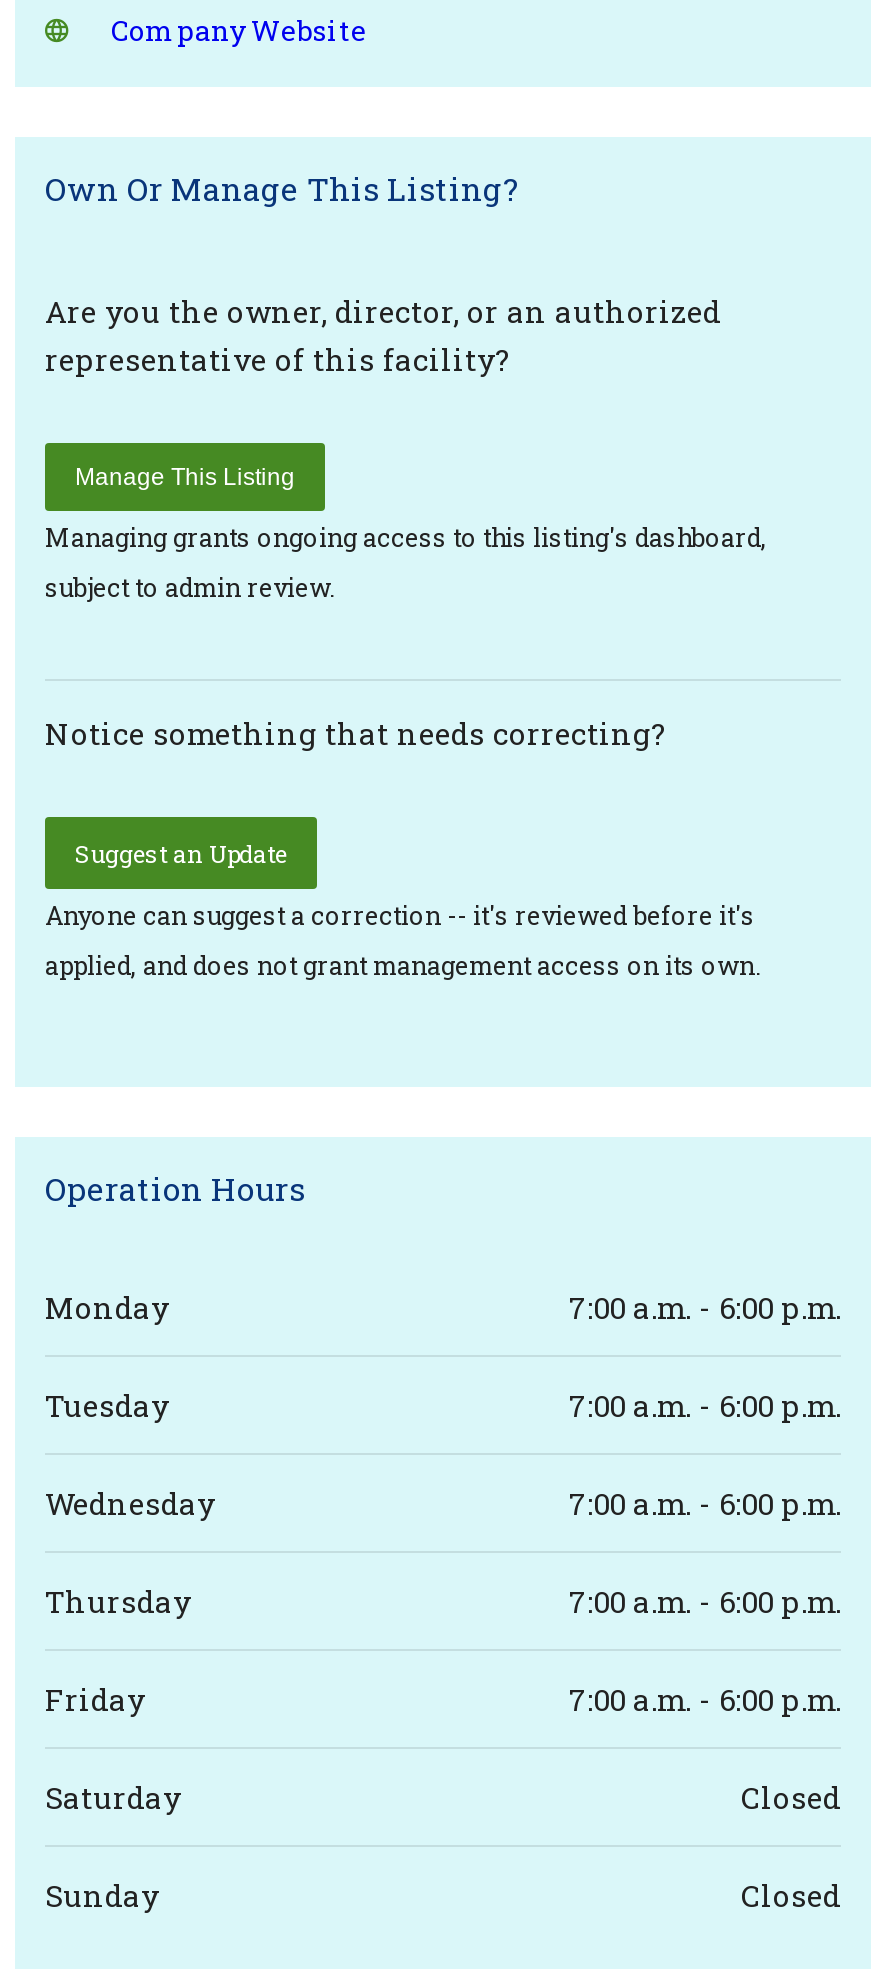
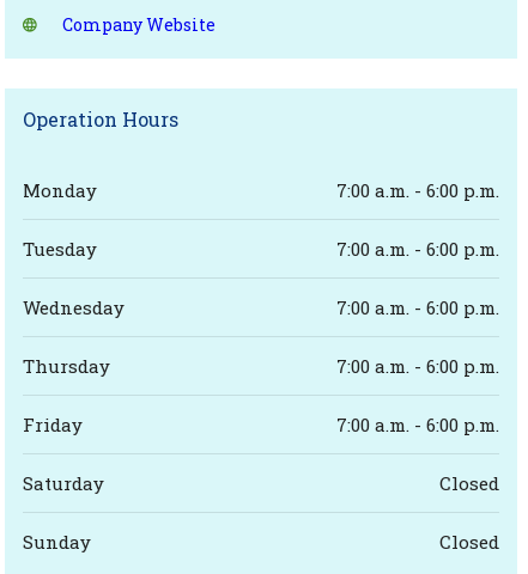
- Own Or Manage This Listing?
- Are you the owner, director, or an authorized
- representative of this facility?
- Manage This Listing
- Managing grants ongoing access to this listing's dashboard,
- subject to admin review.

- Notice something that needs correcting?
- Suggest an Update
- Anyone can suggest a correction -- it's reviewed before it's
- applied, and does not grant management access on its own.
